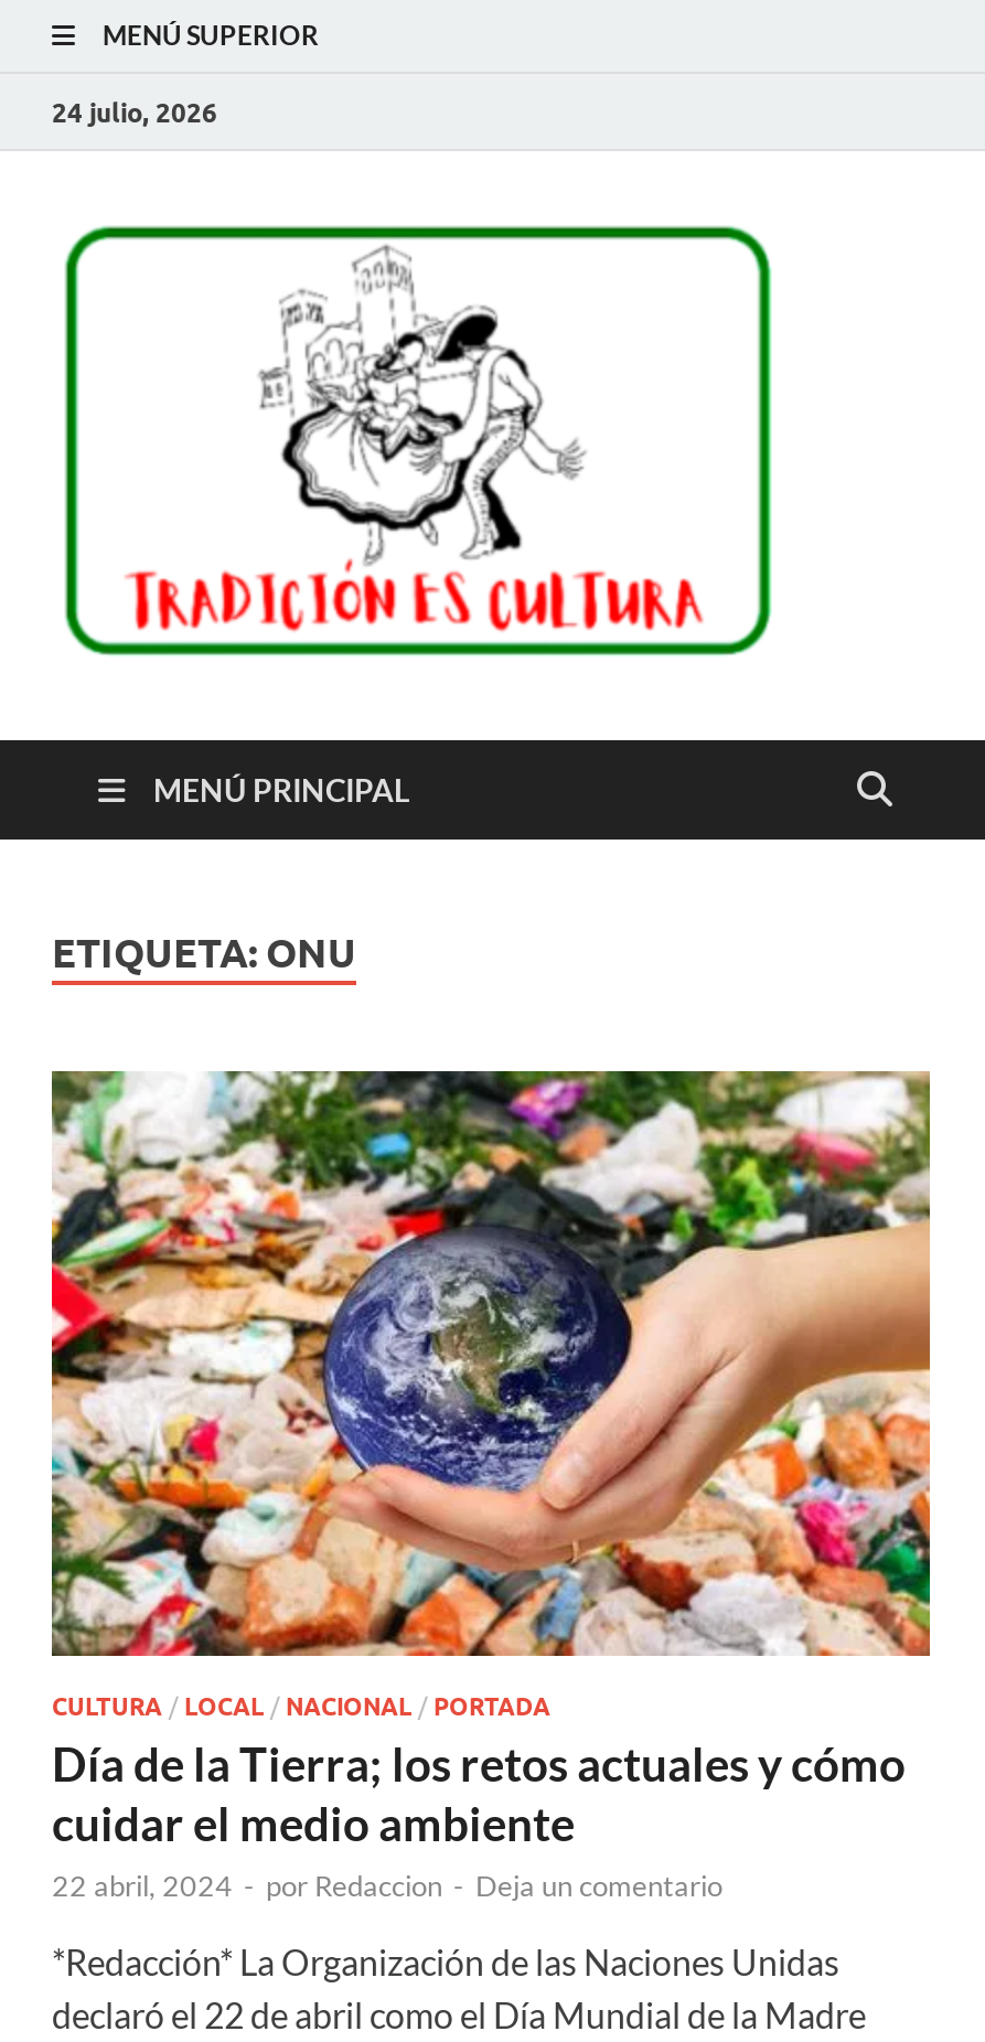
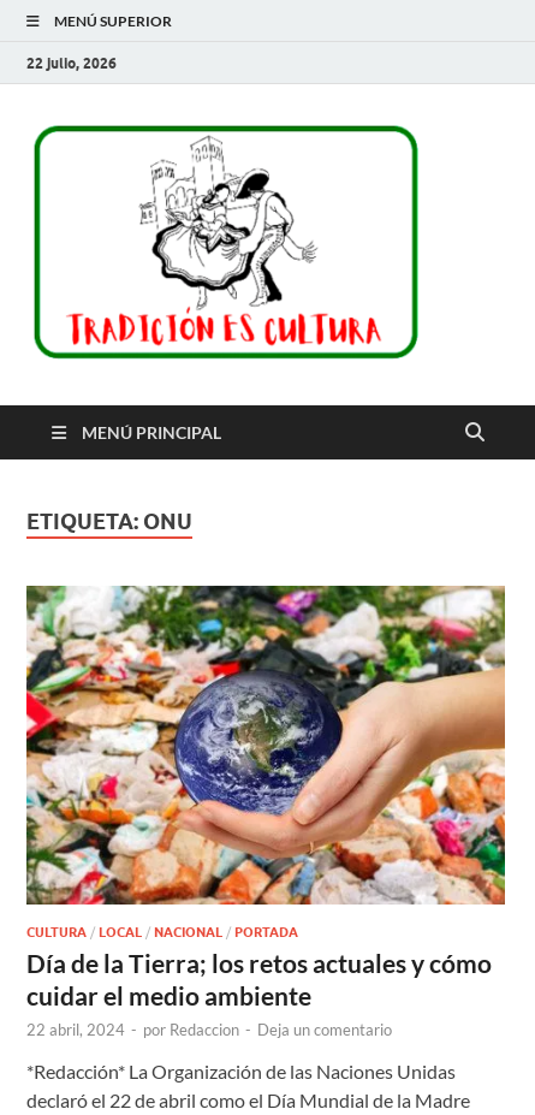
- 24 julio, 2026
+ 22 julio, 2026
